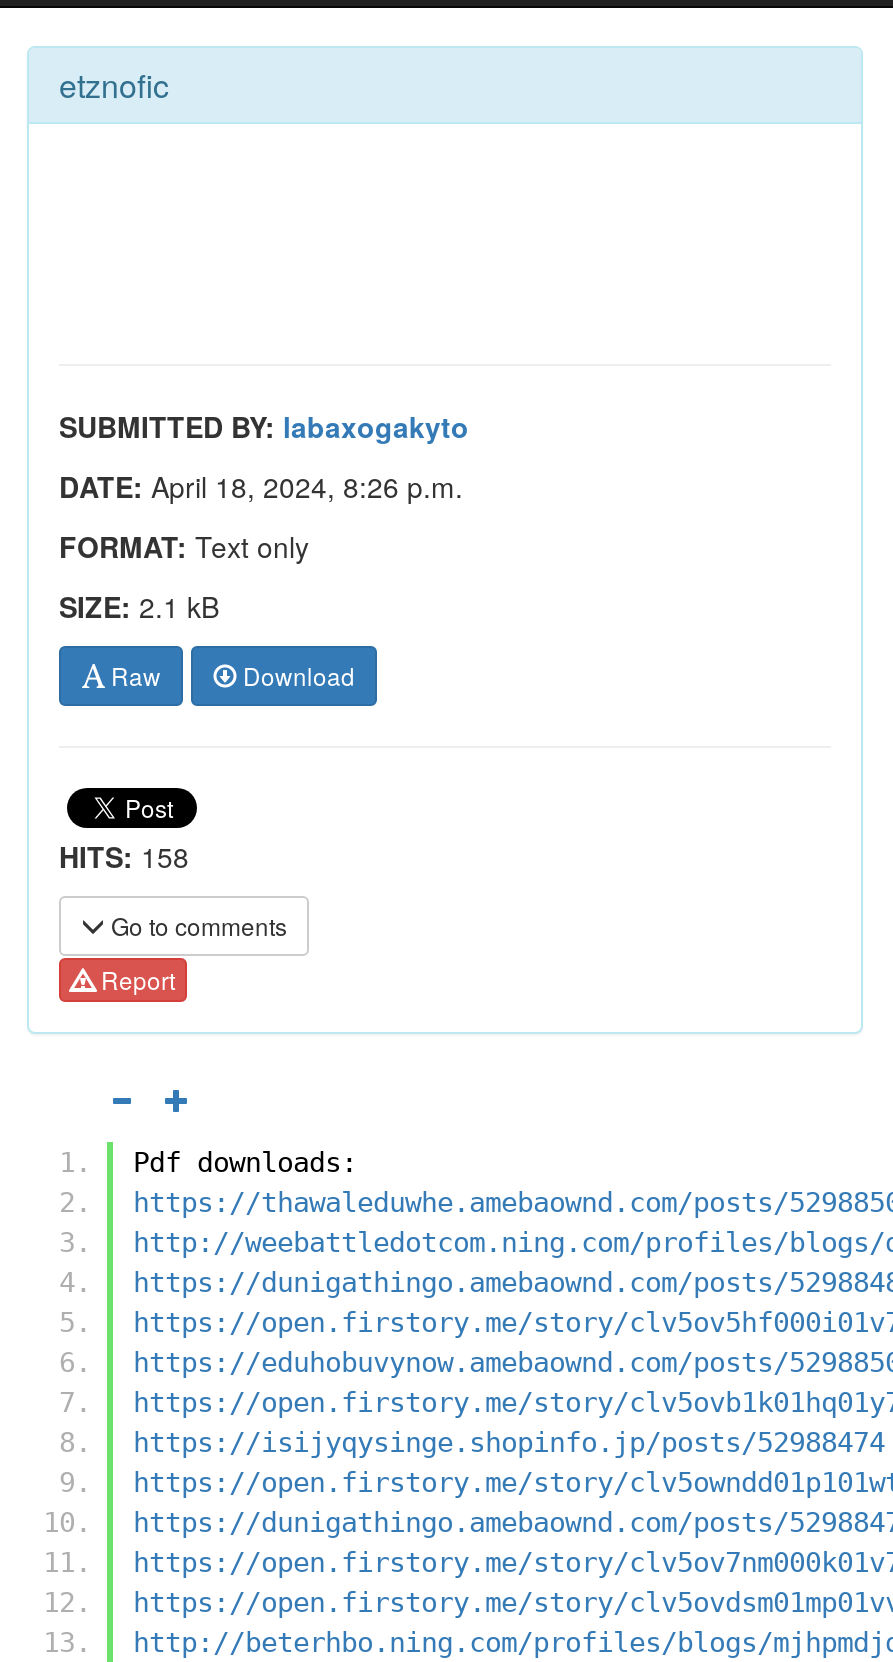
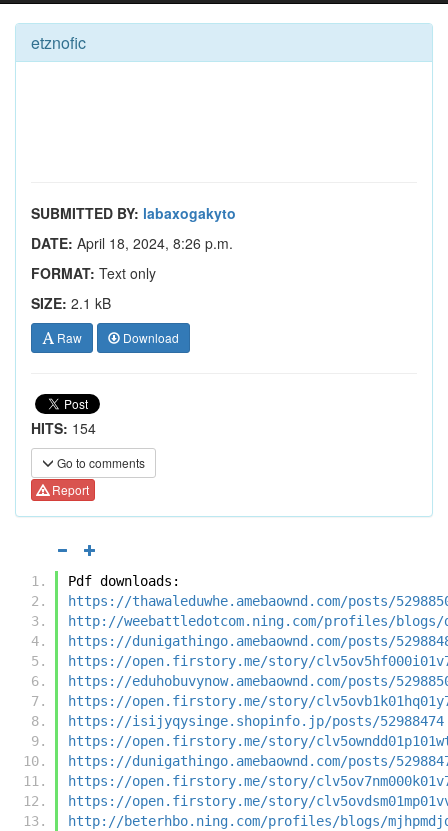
- HITS: 158
+ HITS: 154
